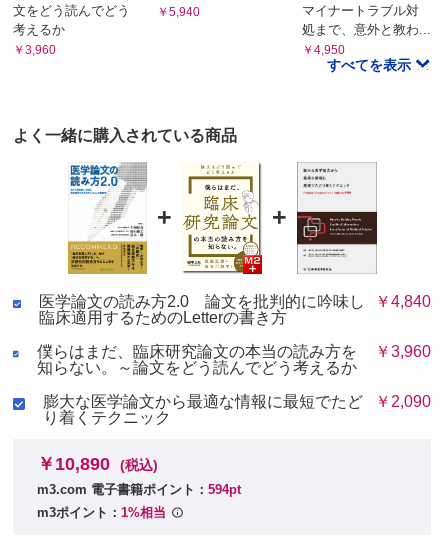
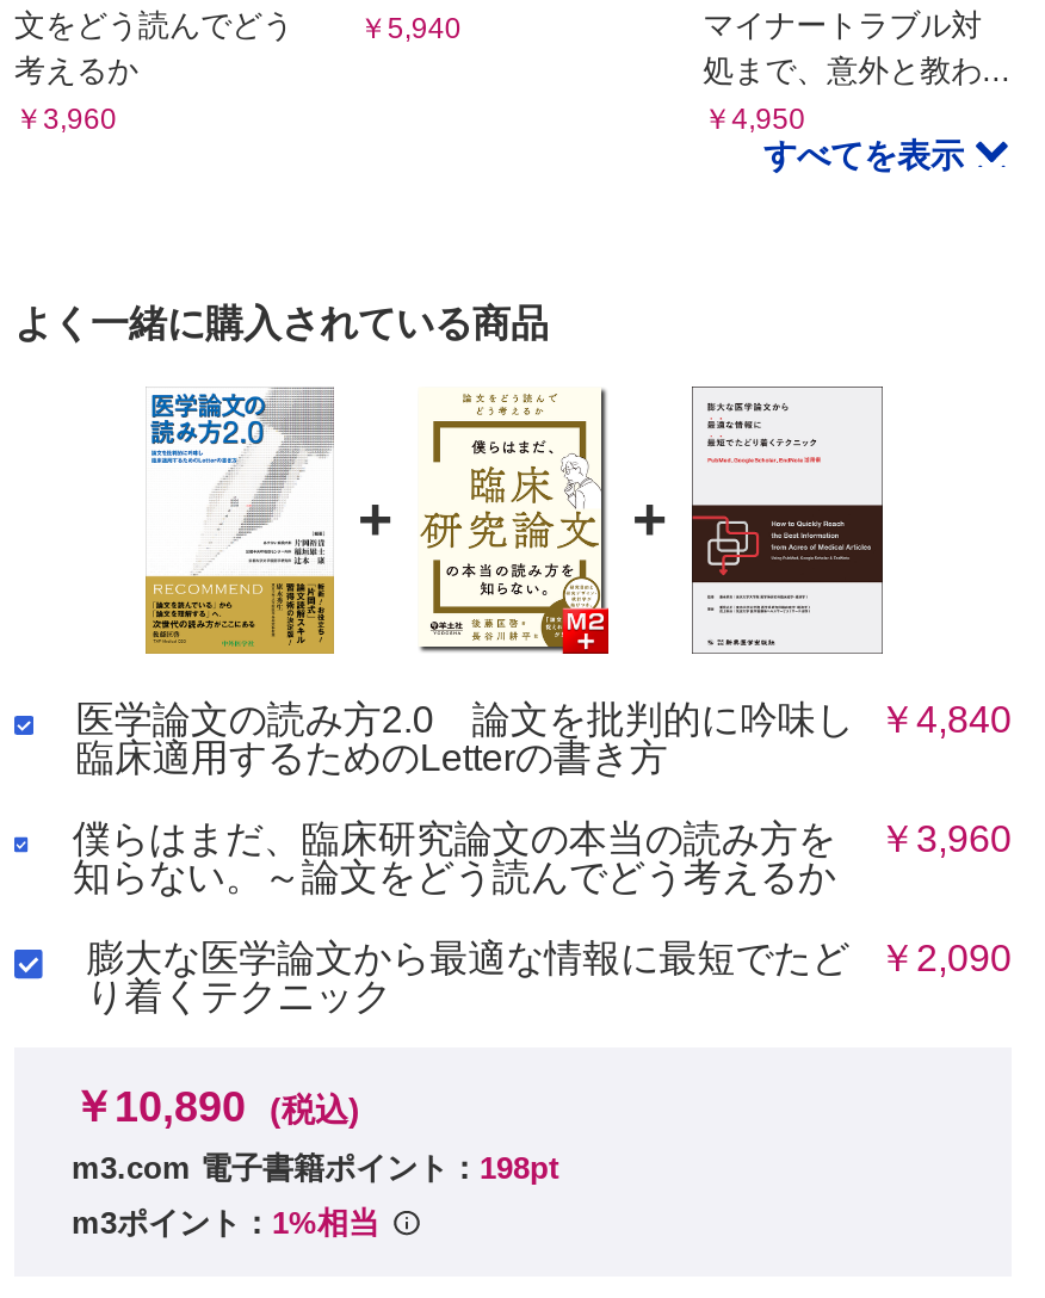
- m3.com 電子書籍ポイント：594pt
+ m3.com 電子書籍ポイント：198pt
